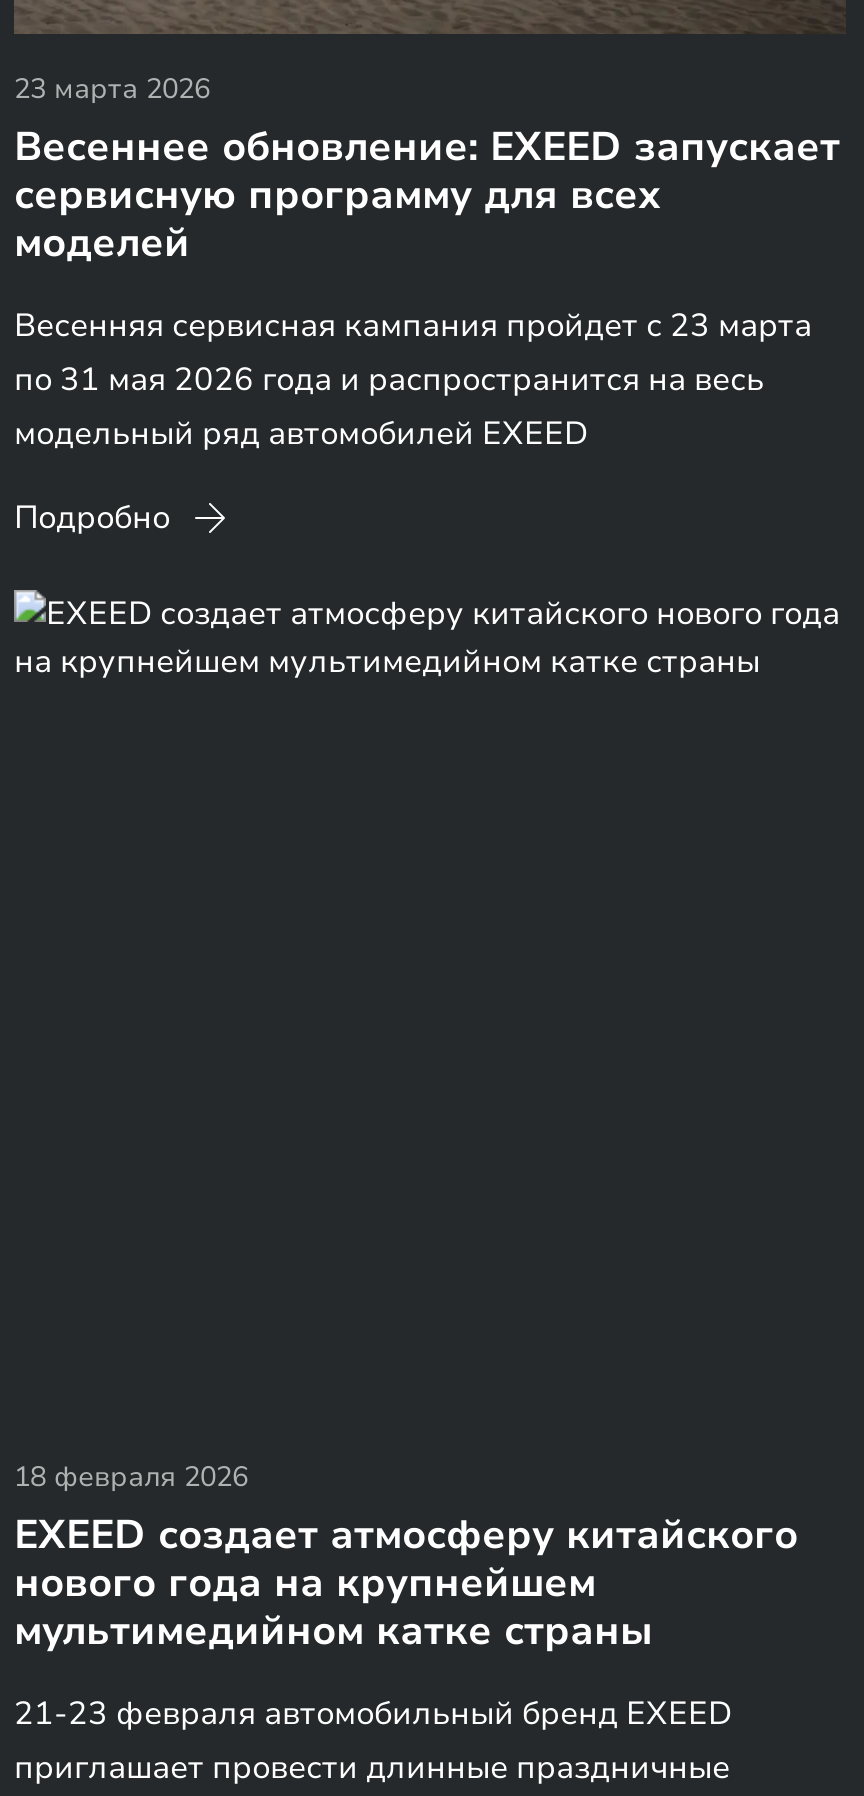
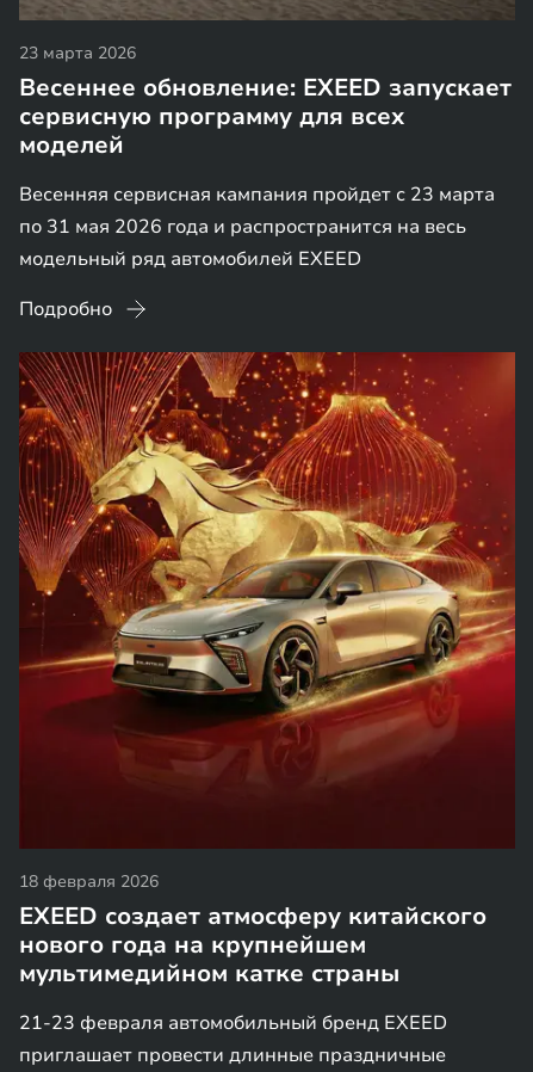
+ [image]
